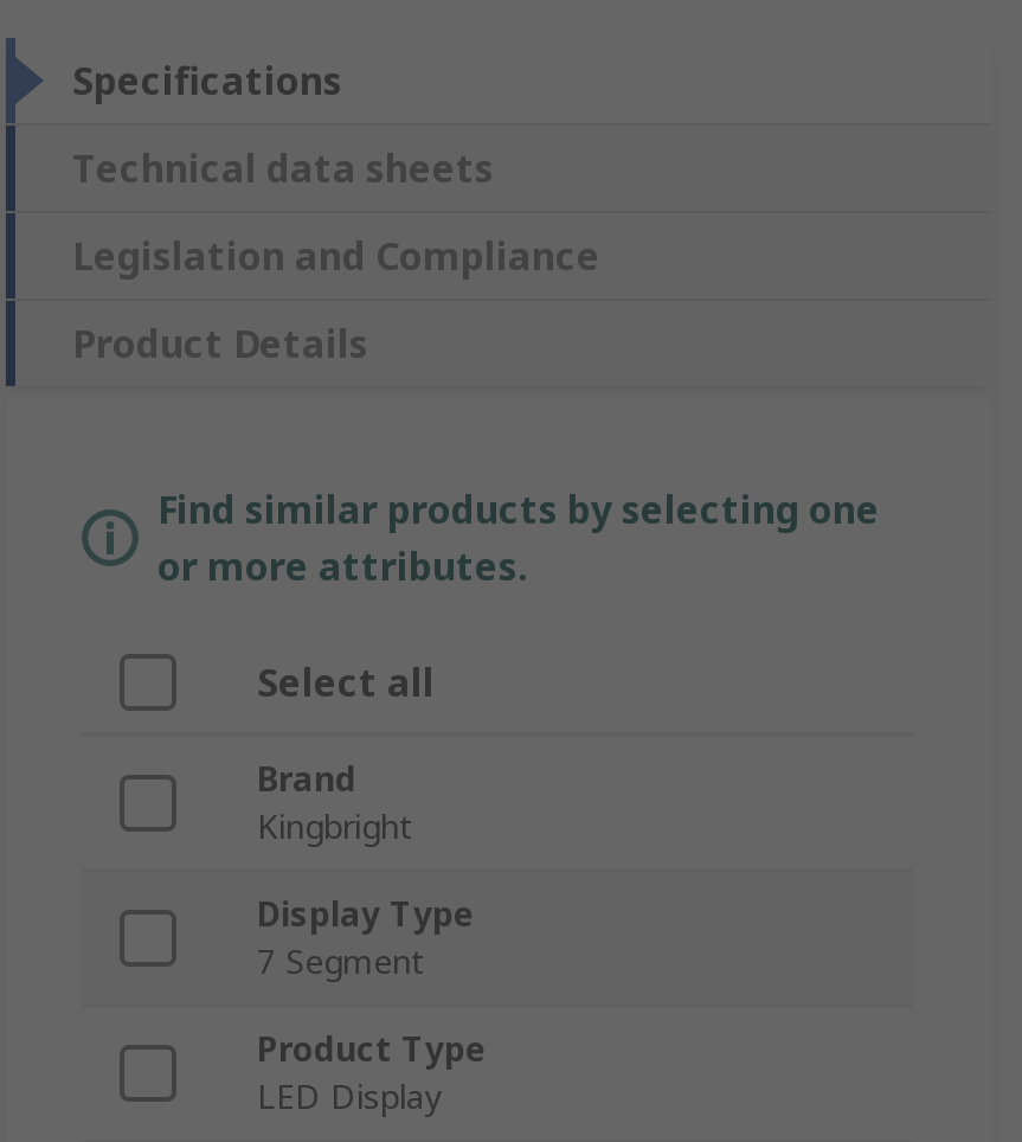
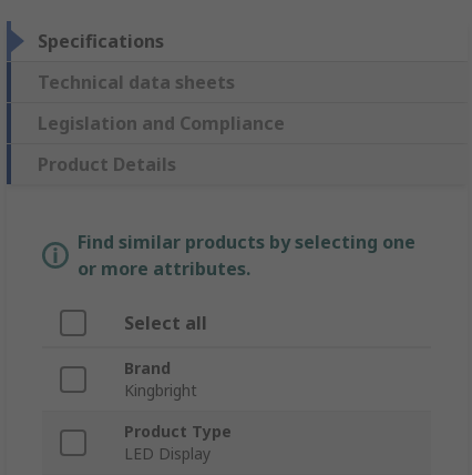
- Display Type
- 7 Segment
